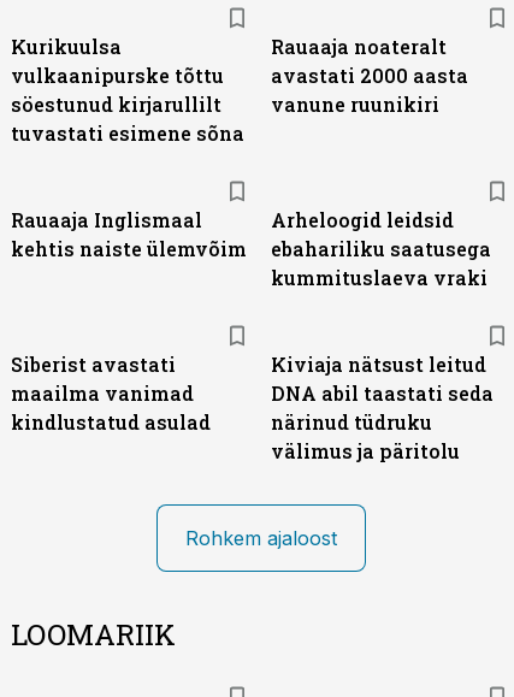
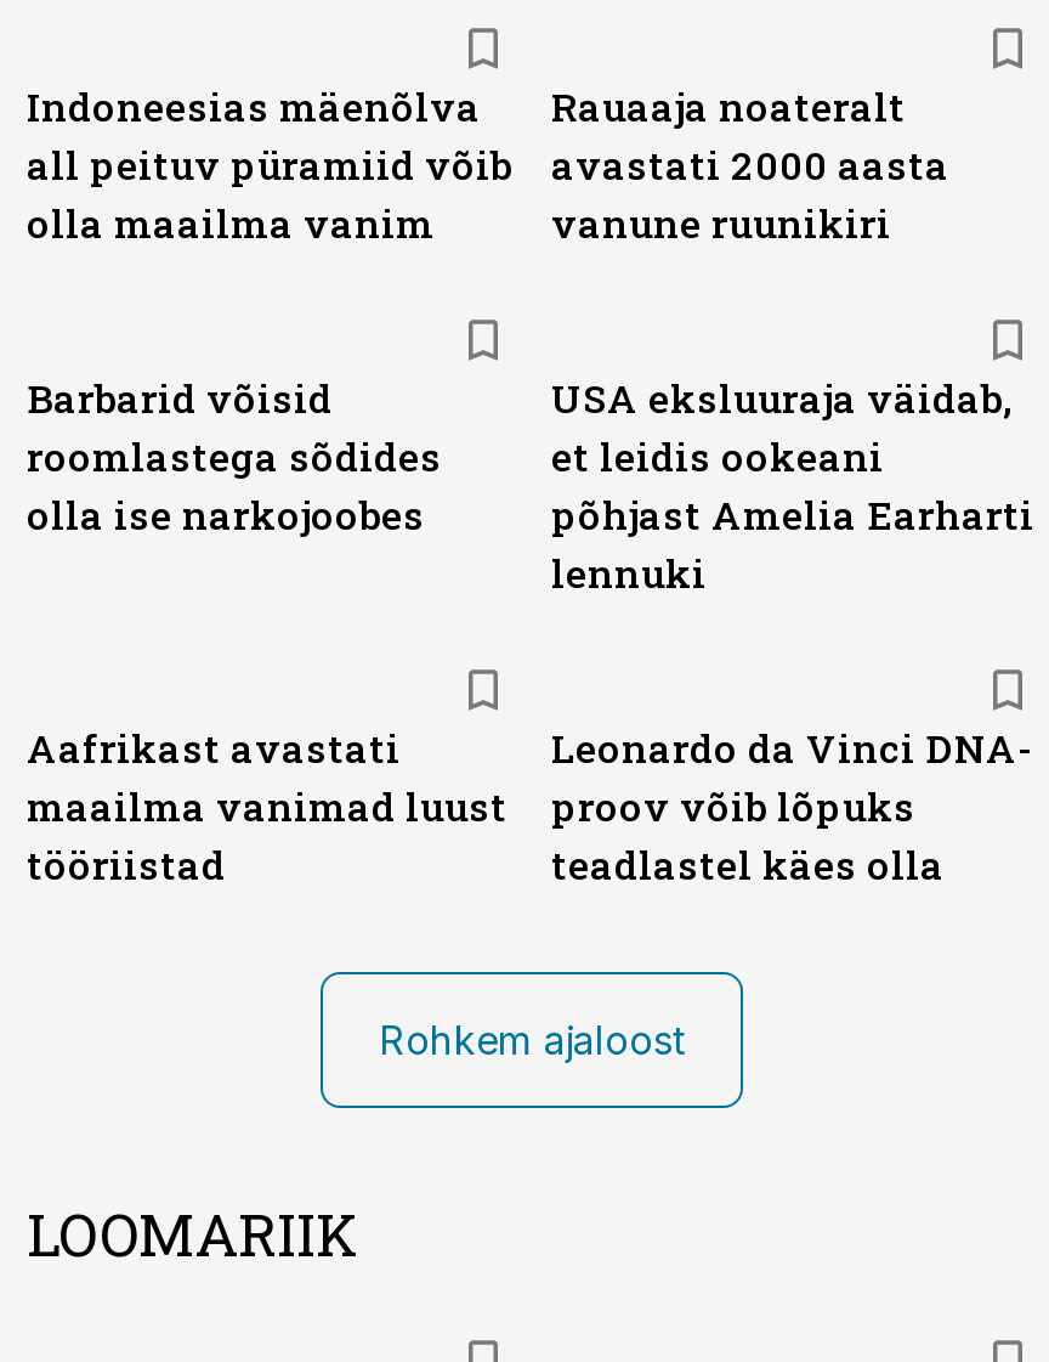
- Kurikuulsa
- vulkaanipurske tõttu
- söestunud kirjarullilt
- tuvastati esimene sõna
+ Indoneesias mäenõlva
+ all peituv püramiid võib
+ olla maailma vanim

- Rauaaja Inglismaal
- kehtis naiste ülemvõim
+ Barbarid võisid
+ roomlastega sõdides
+ olla ise narkojoobes

- Arheloogid leidsid
- ebahariliku saatusega
- kummituslaeva vraki
+ USA eksluuraja väidab,
+ et leidis ookeani
+ põhjast Amelia Earharti
+ lennuki

- Siberist avastati
- maailma vanimad
- kindlustatud asulad
+ Aafrikast avastati
+ maailma vanimad luust
+ tööriistad

- Kiviaja nätsust leitud
- DNA abil taastati seda
- närinud tüdruku
- välimus ja päritolu
+ Leonardo da Vinci DNA-
+ proov võib lõpuks
+ teadlastel käes olla
